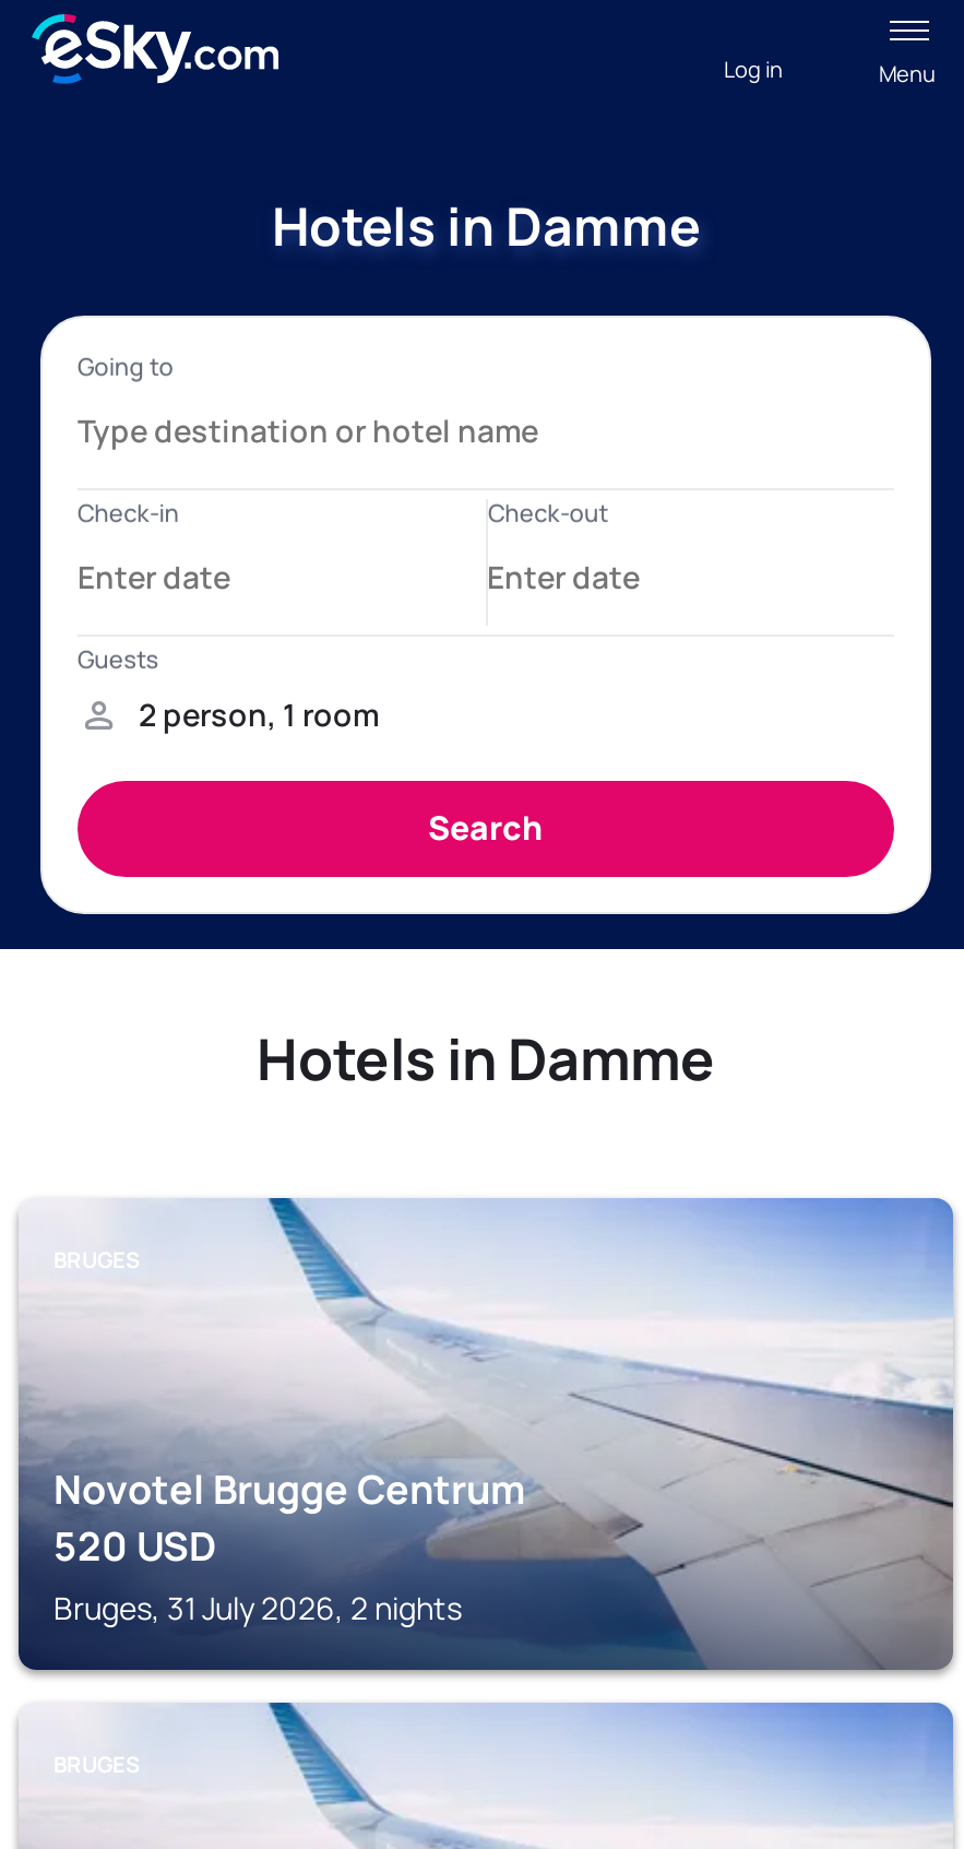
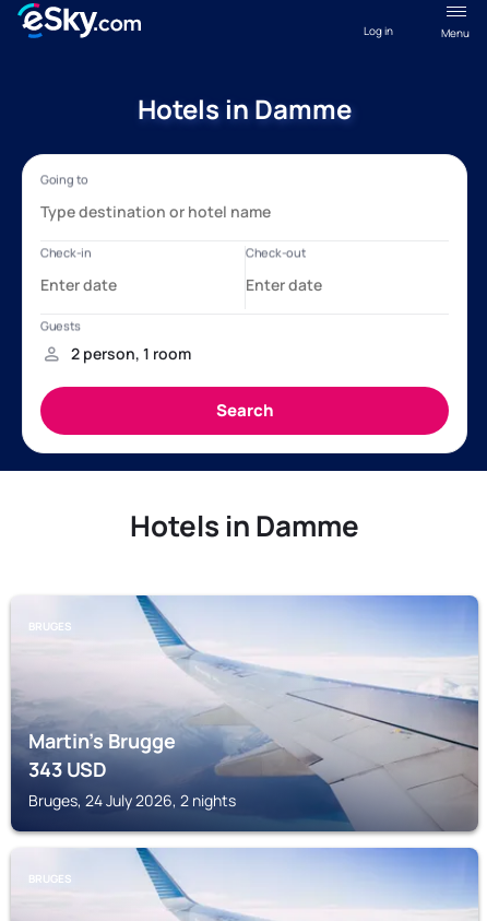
- Novotel Brugge Centrum
- 520 USD
- Bruges, 31 July 2026, 2 nights
+ Martin's Brugge
+ 343 USD
+ Bruges, 24 July 2026, 2 nights
